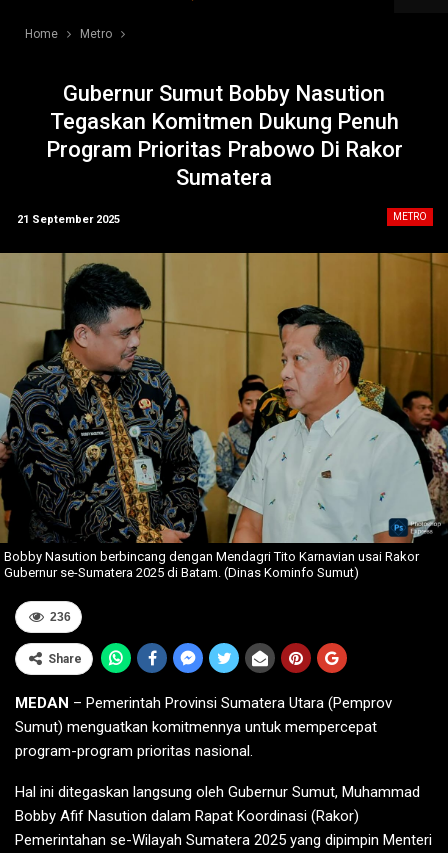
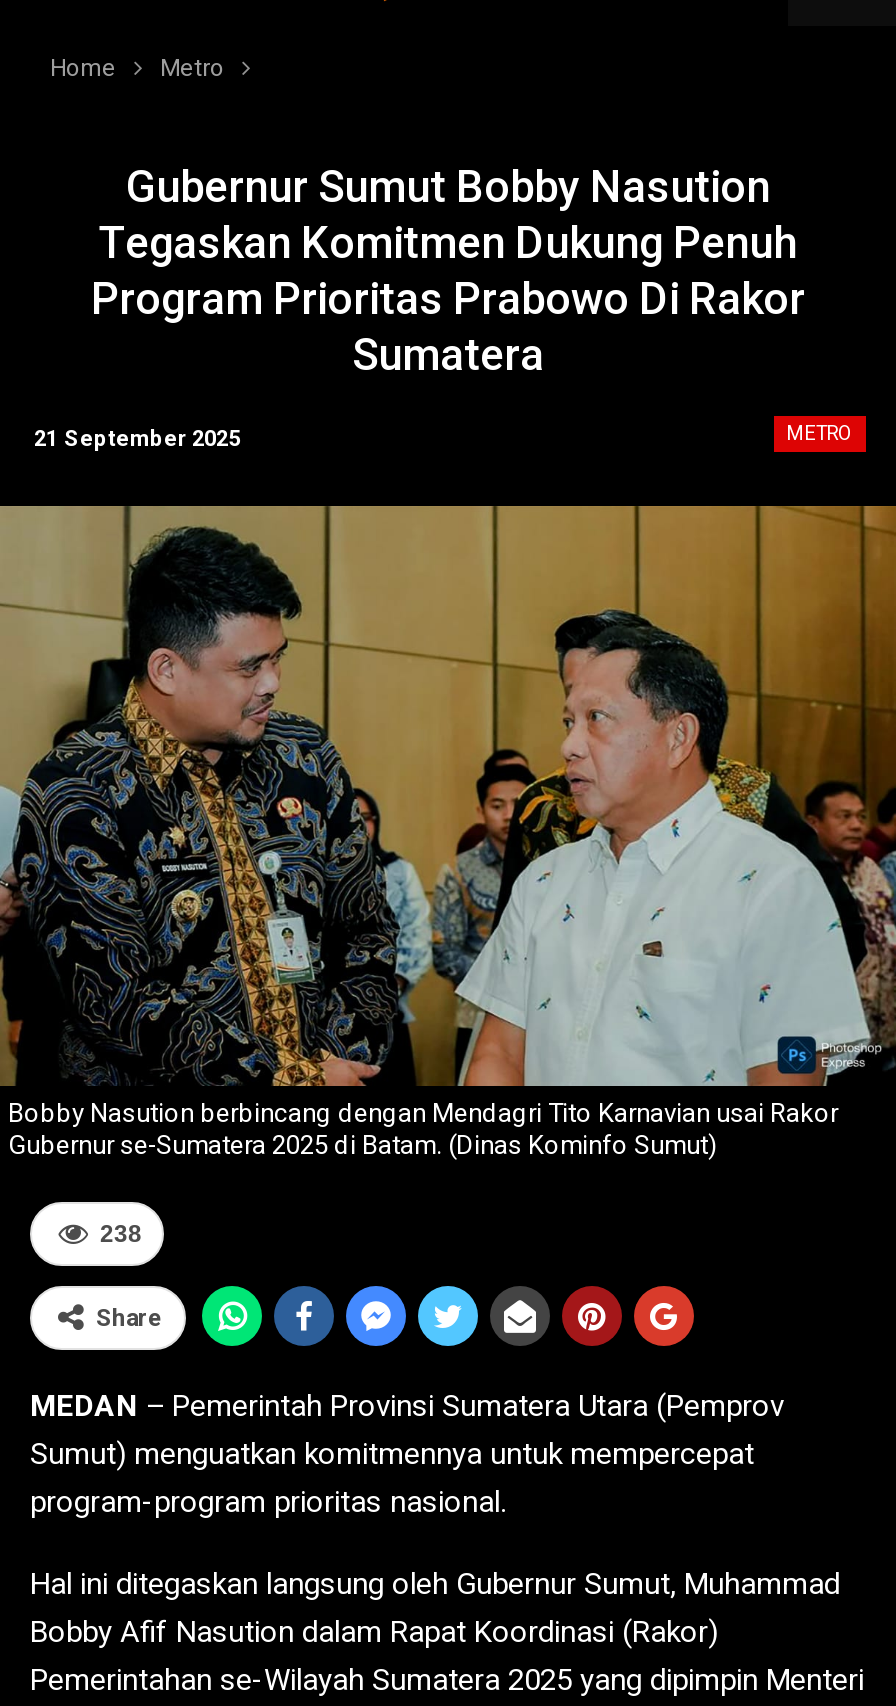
- 236
+ 238
